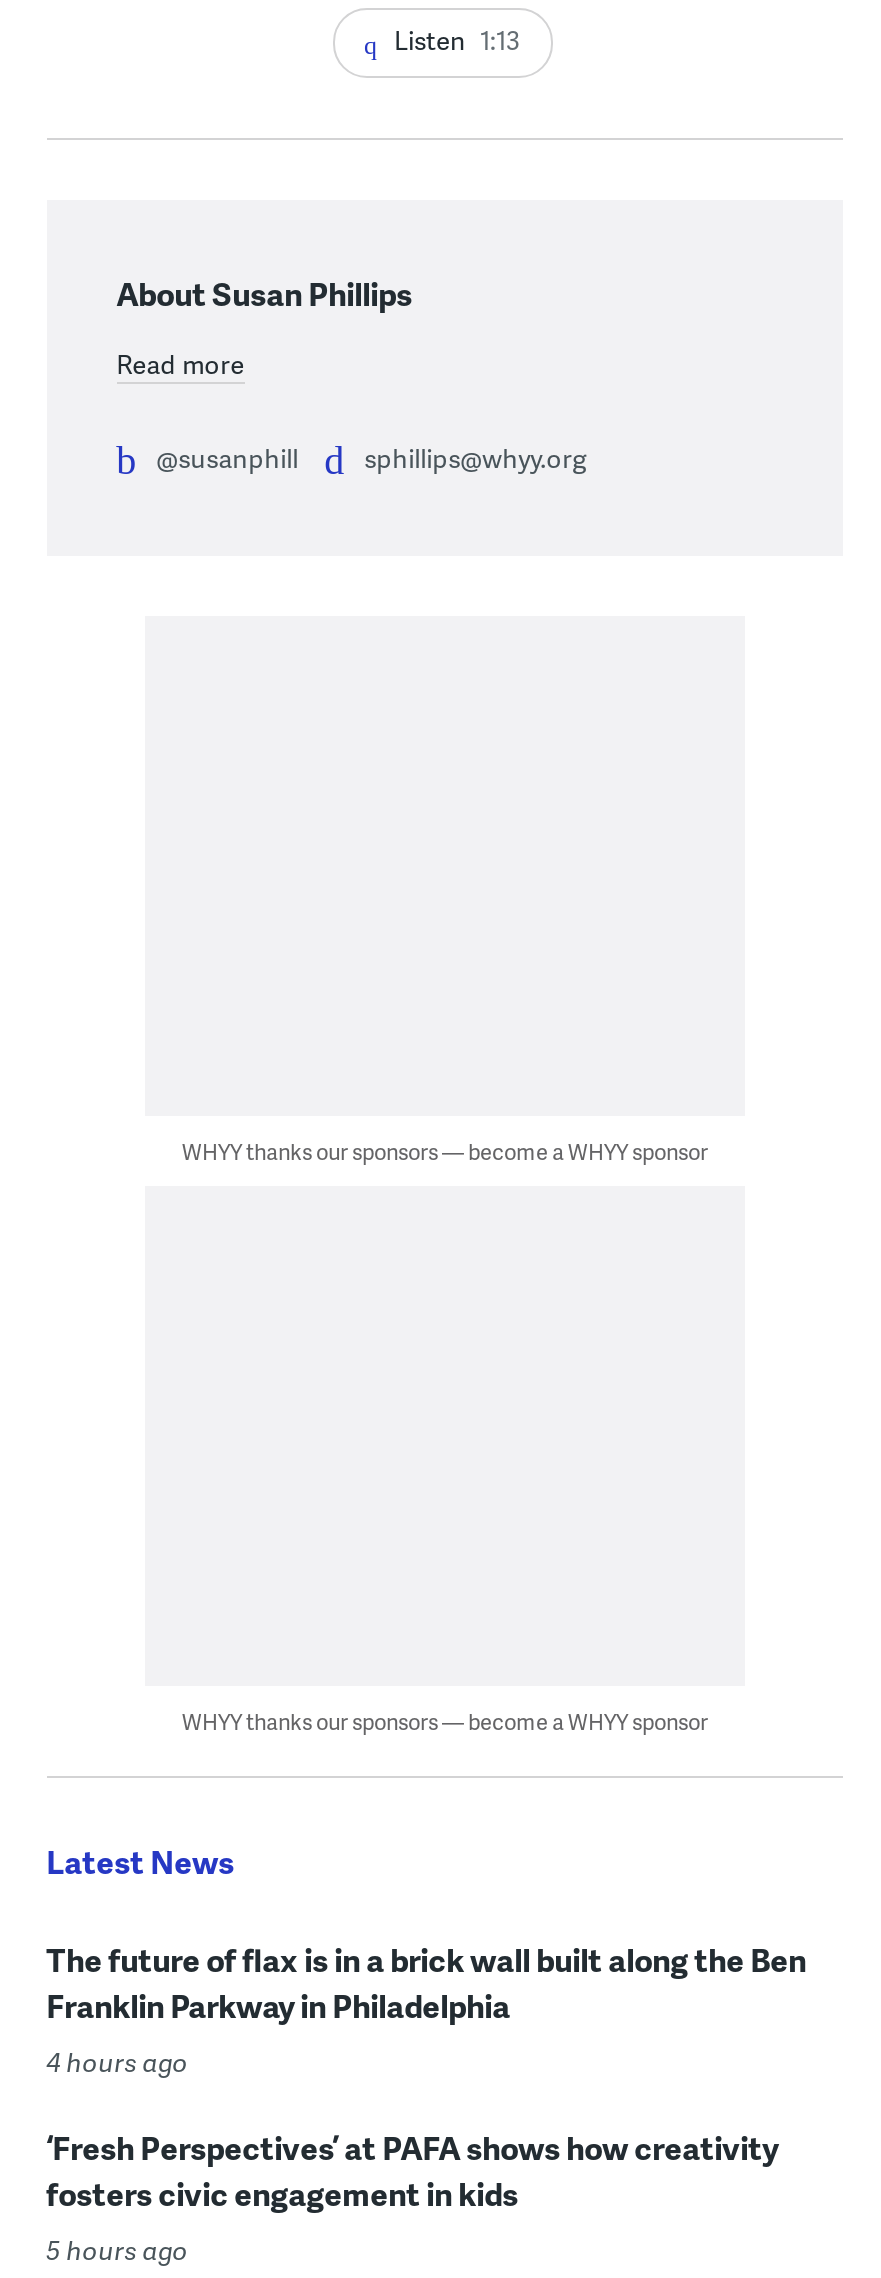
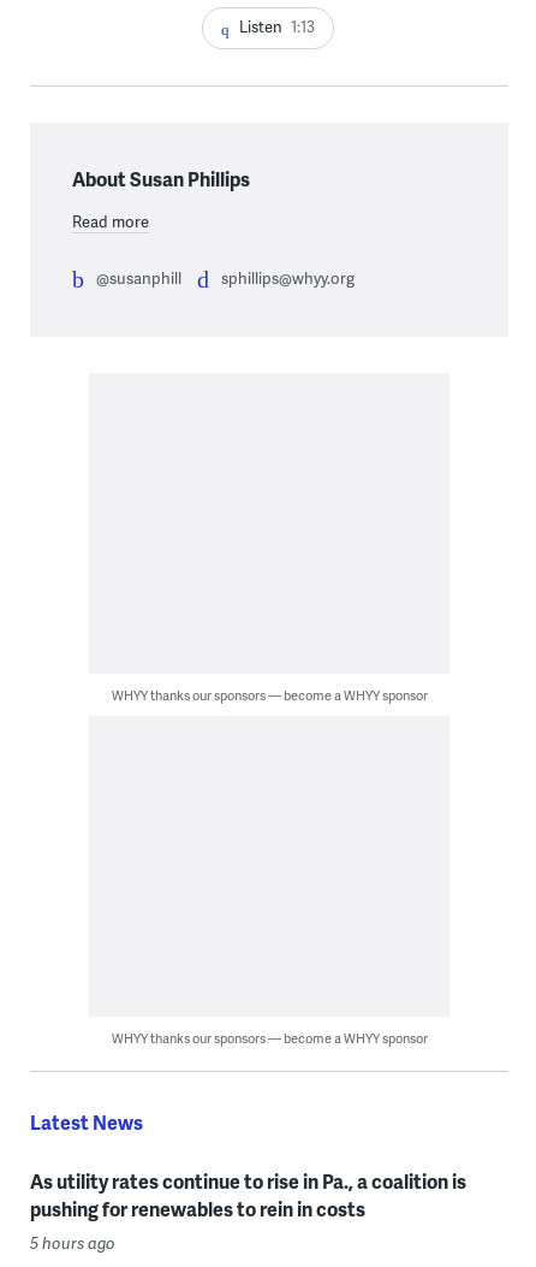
- The future of flax is in a brick wall built along the Ben
- Franklin Parkway in Philadelphia
- 4 hours ago
- ‘Fresh Perspectives’ at PAFA shows how creativity
- fosters civic engagement in kids
+ As utility rates continue to rise in Pa., a coalition is
+ pushing for renewables to rein in costs
